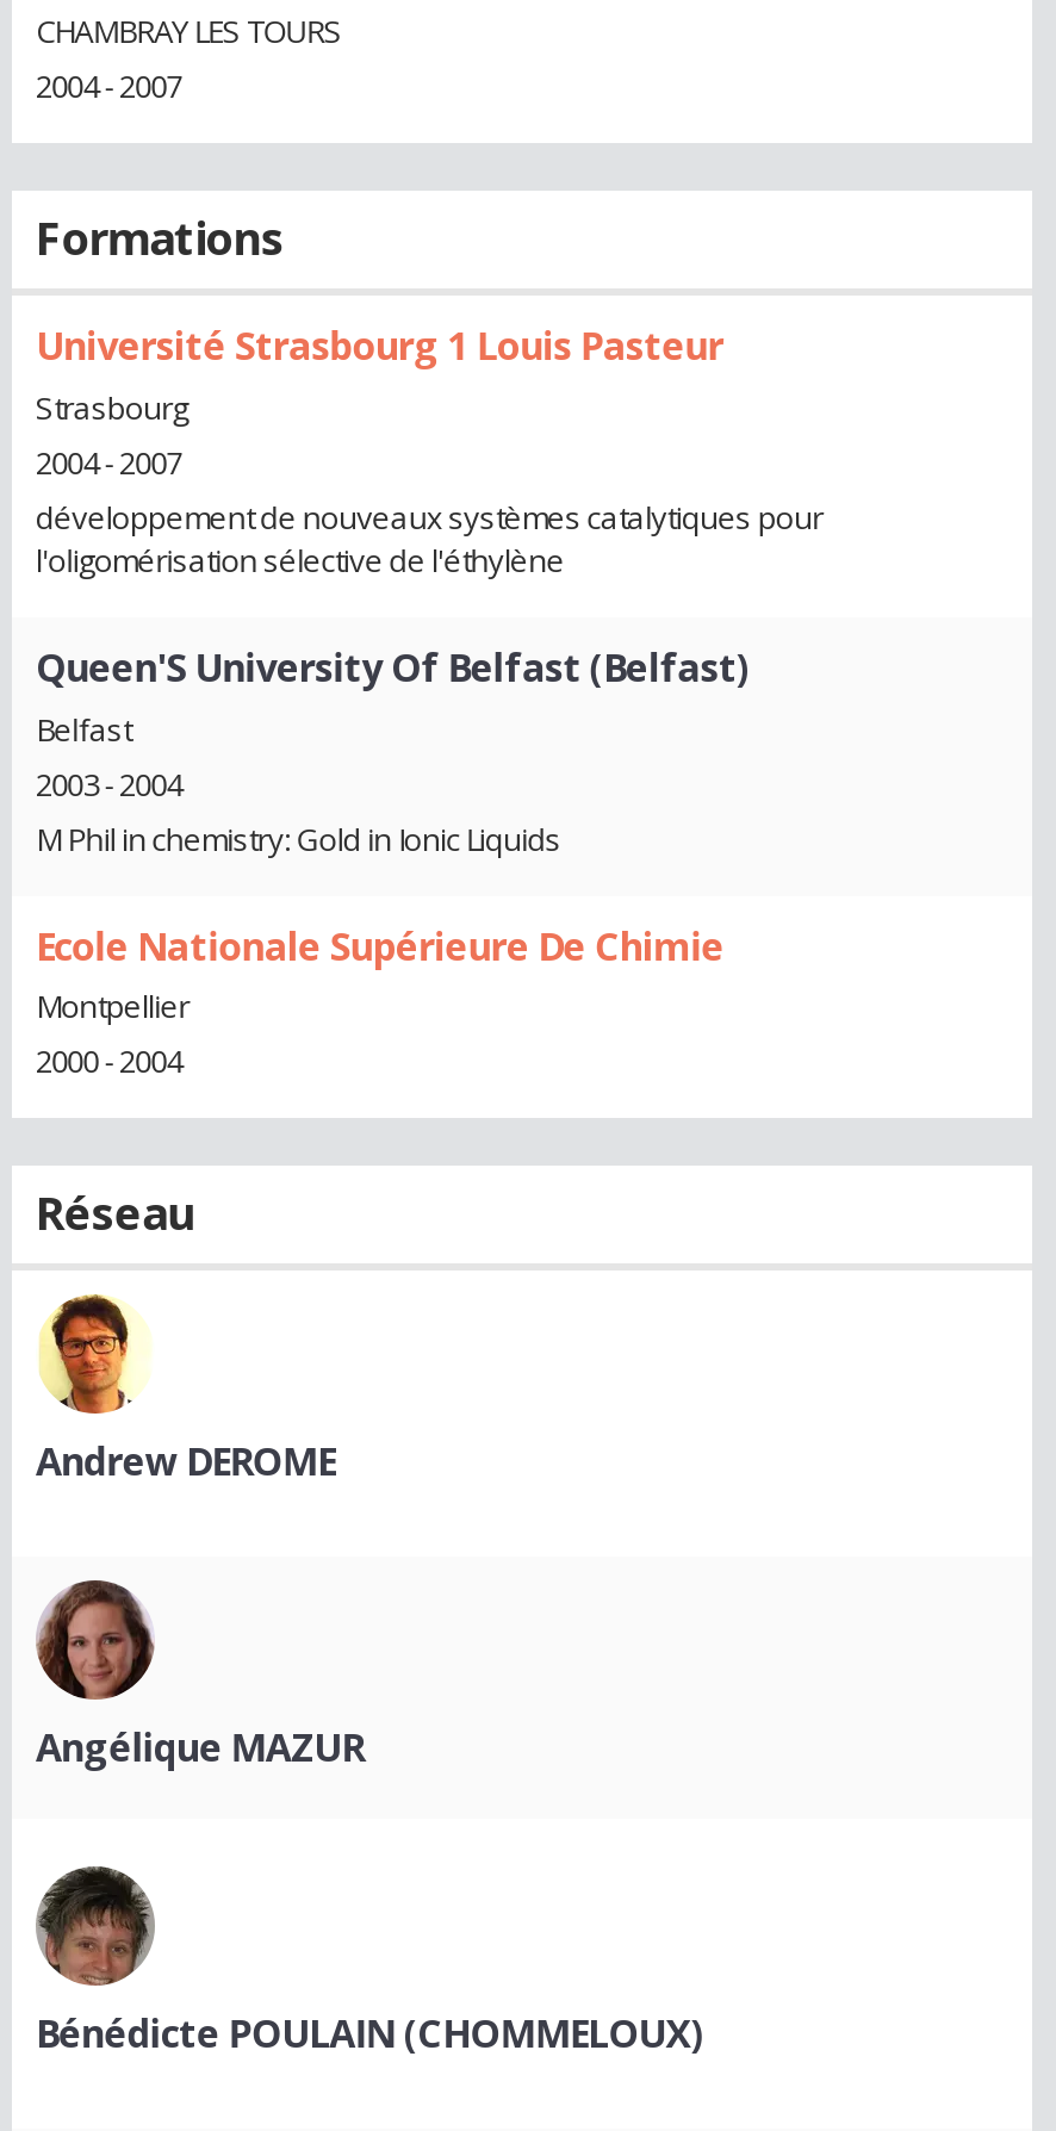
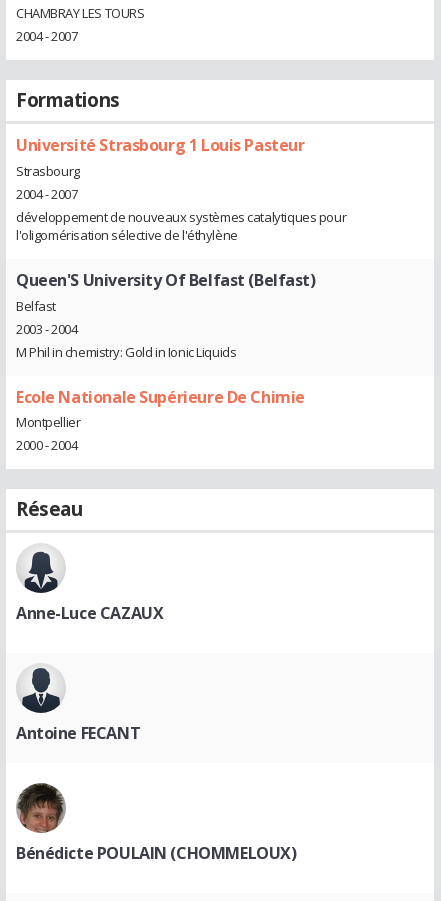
- [image]
- Andrew DEROME
+ [image]
+ Anne-Luce CAZAUX

- [image]
- Angélique MAZUR
+ [image]
+ Antoine FECANT
